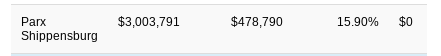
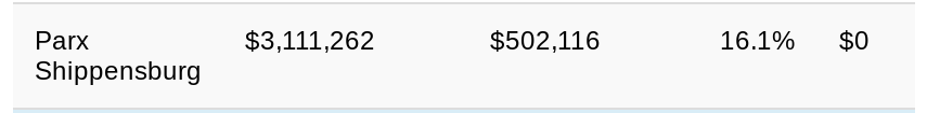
- $3,003,791
+ $3,111,262

- $478,790
+ $502,116

- 15.90% $0
+ 16.1% $0
